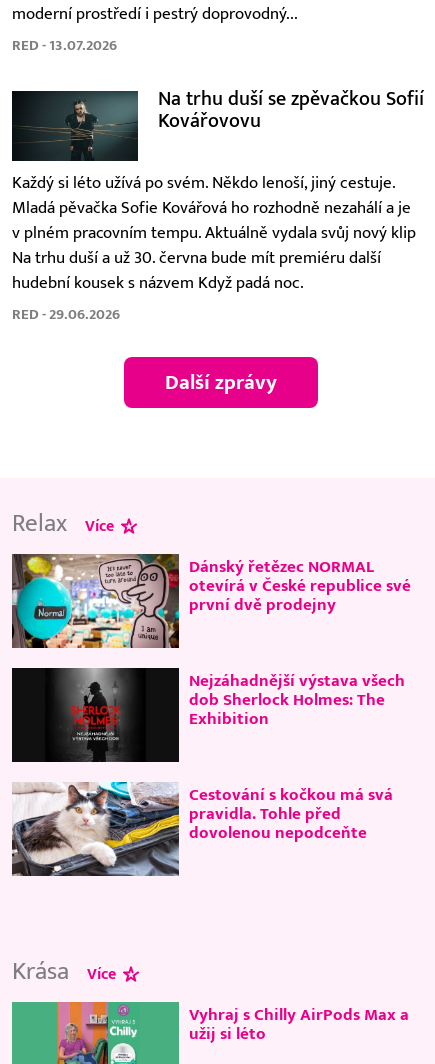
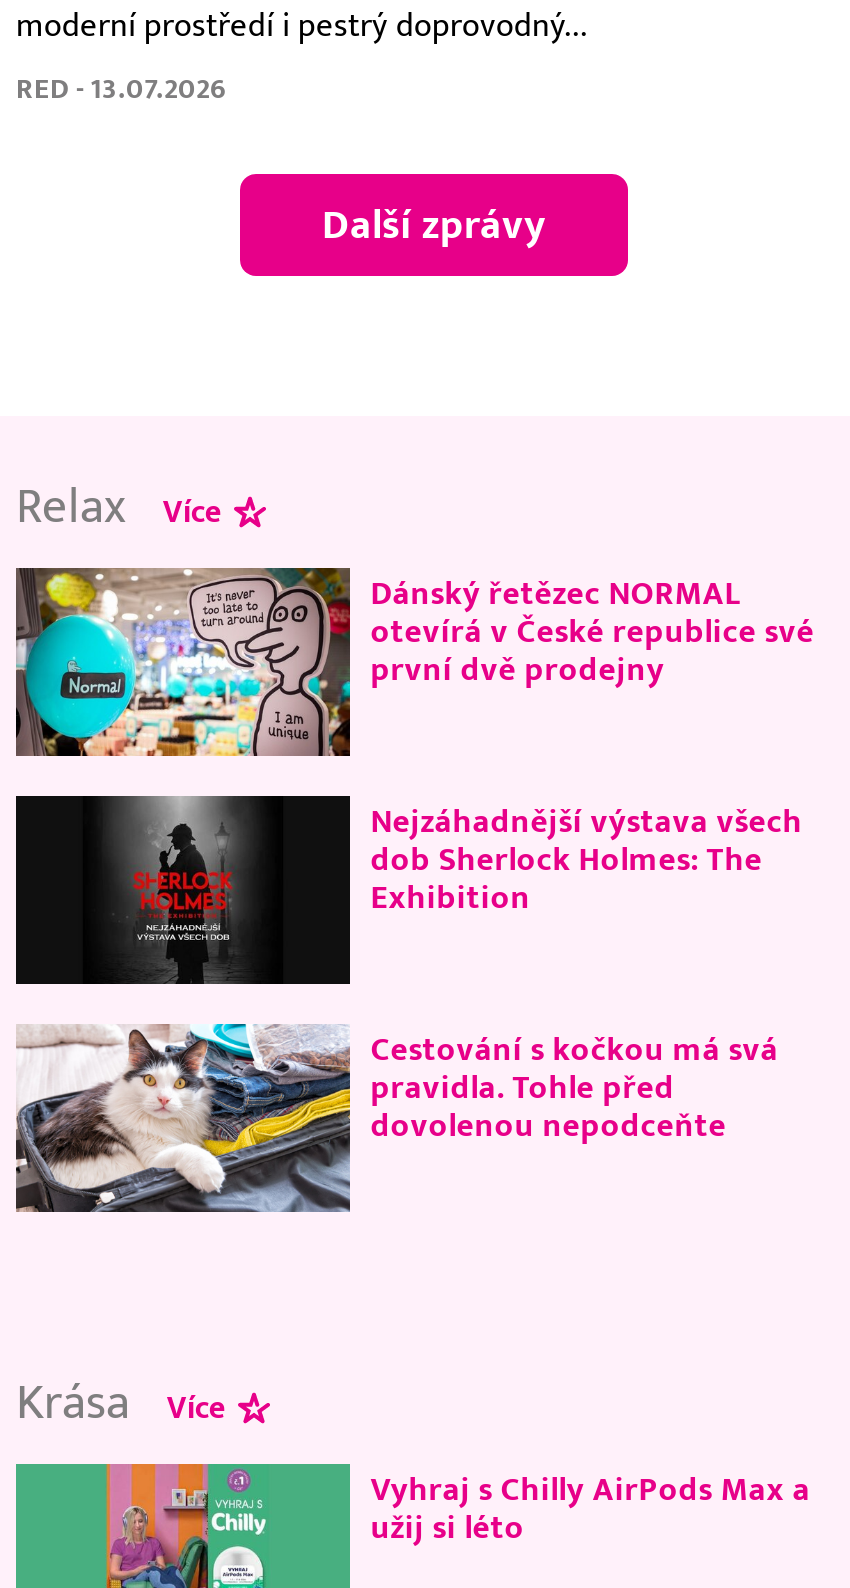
- [image]
- Na trhu duší se zpěvačkou Sofií
- Kovářovovu
- Každý si léto užívá po svém. Někdo lenoší, jiný cestuje.
- Mladá pěvačka Sofie Kovářová ho rozhodně nezahálí a je
- v plném pracovním tempu. Aktuálně vydala svůj nový klip
- Na trhu duší a už 30. června bude mít premiéru další
- hudební kousek s názvem Když padá noc.
- RED - 29.06.2026
